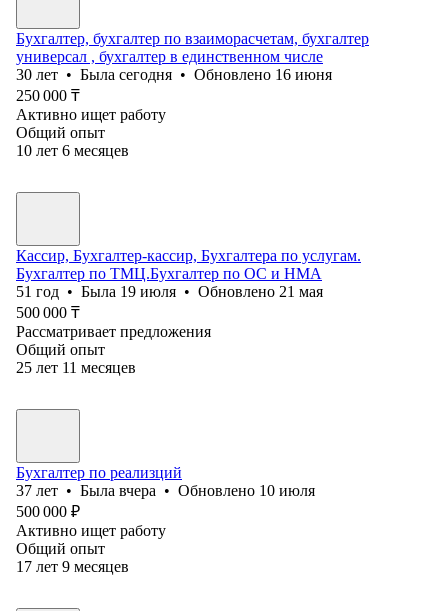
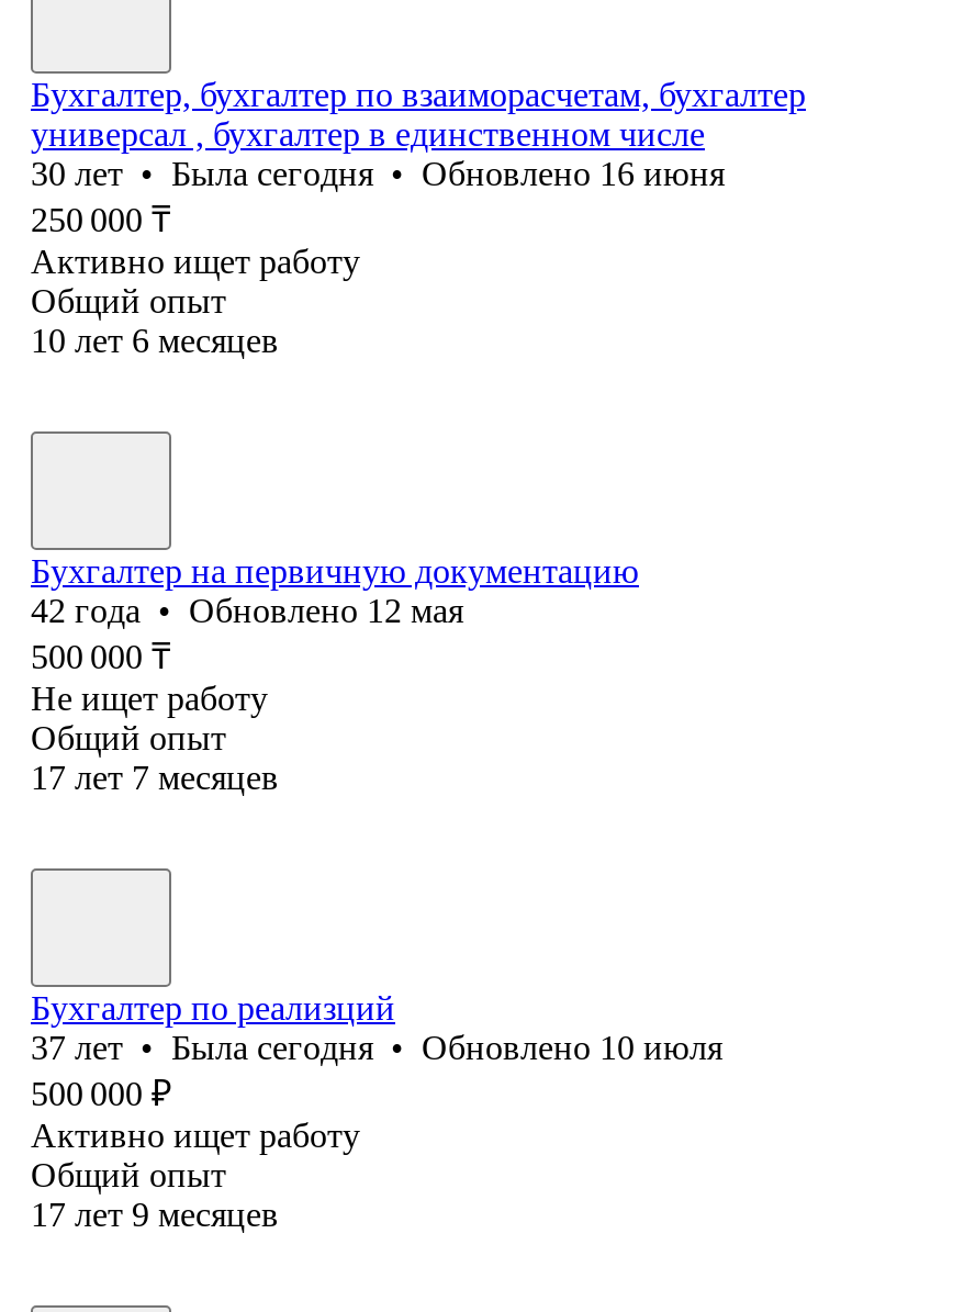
- Кассир, Бухгалтер-кассир, Бухгалтера по услугам.
- Бухгалтер по ТМЦ.Бухгалтер по ОС и НМА
- 51 год • Была 19 июля • Обновлено 21 мая
+ Бухгалтер на первичную документацию
+ 42 года • Обновлено 12 мая

- Рассматривает предложения
+ Не ищет работу

- 25 лет 11 месяцев
+ 17 лет 7 месяцев

- 37 лет • Была вчера • Обновлено 10 июля
+ 37 лет • Была сегодня • Обновлено 10 июля
